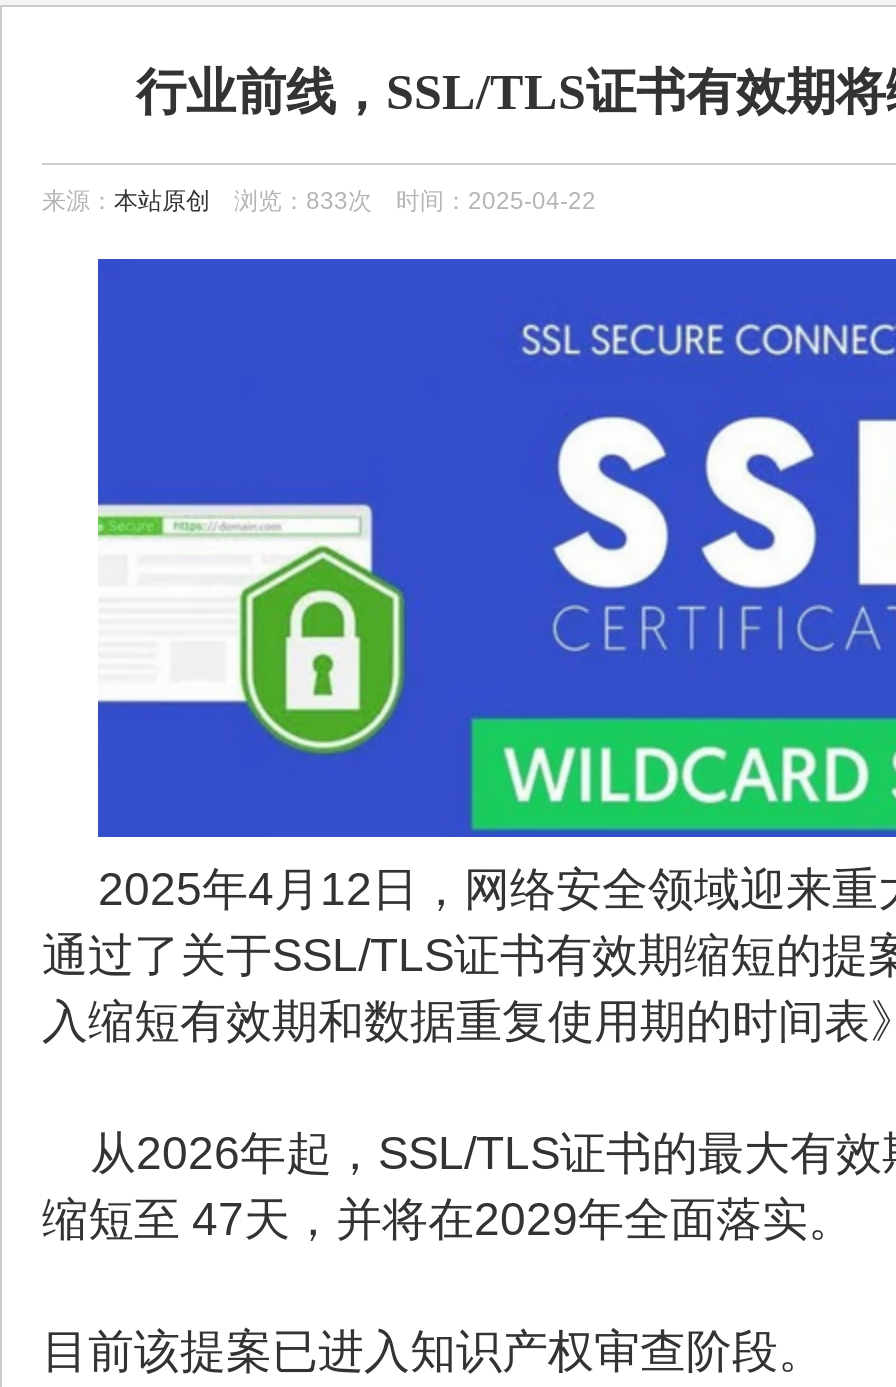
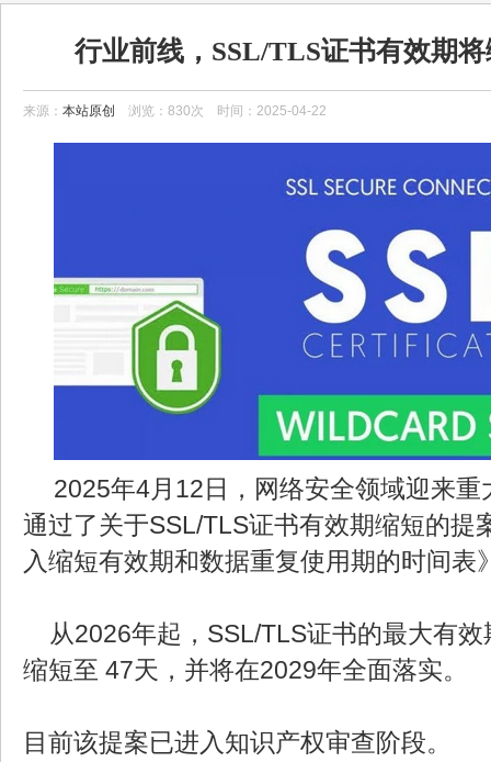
- 来源：本站原创浏览：833次 时间：2025-04-22
+ 来源：本站原创浏览：830次 时间：2025-04-22
